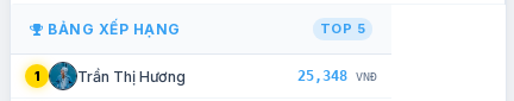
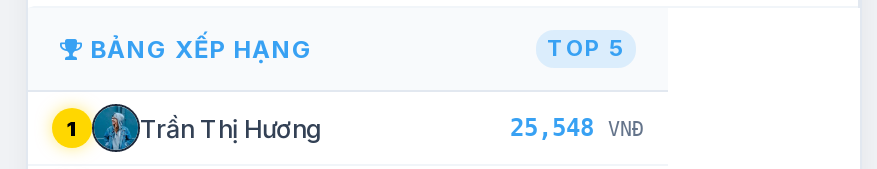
- 25,348 VNĐ
+ 25,548 VNĐ
